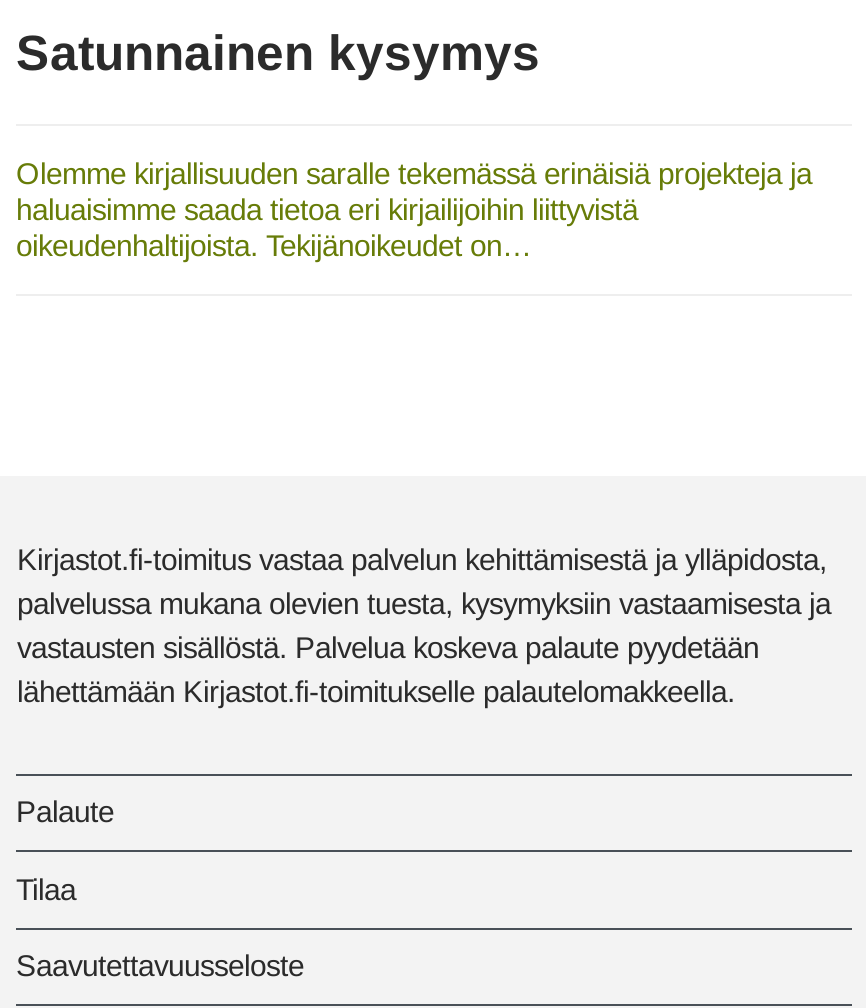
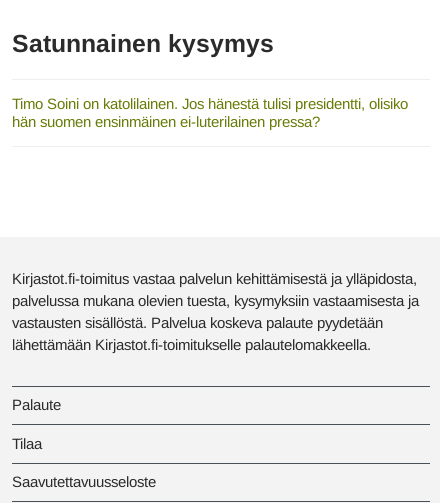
- Olemme kirjallisuuden saralle tekemässä erinäisiä projekteja ja
- haluaisimme saada tietoa eri kirjailijoihin liittyvistä
- oikeudenhaltijoista. Tekijänoikeudet on…
+ Timo Soini on katolilainen. Jos hänestä tulisi presidentti, olisiko
+ hän suomen ensinmäinen ei-luterilainen pressa?
